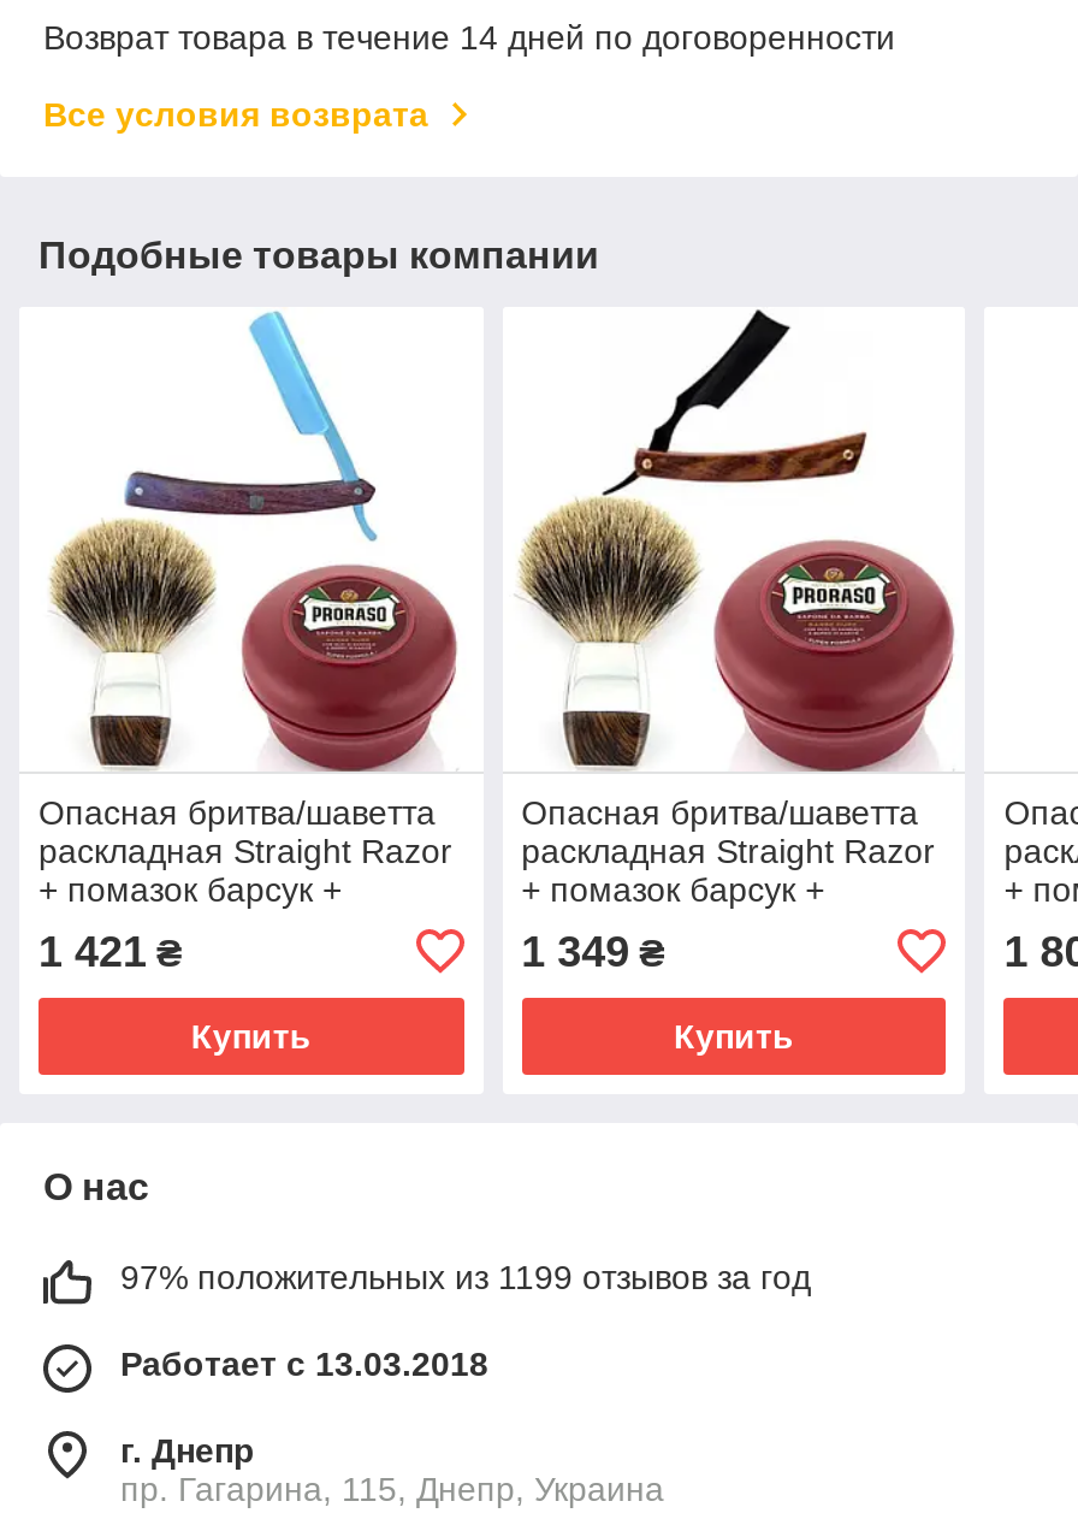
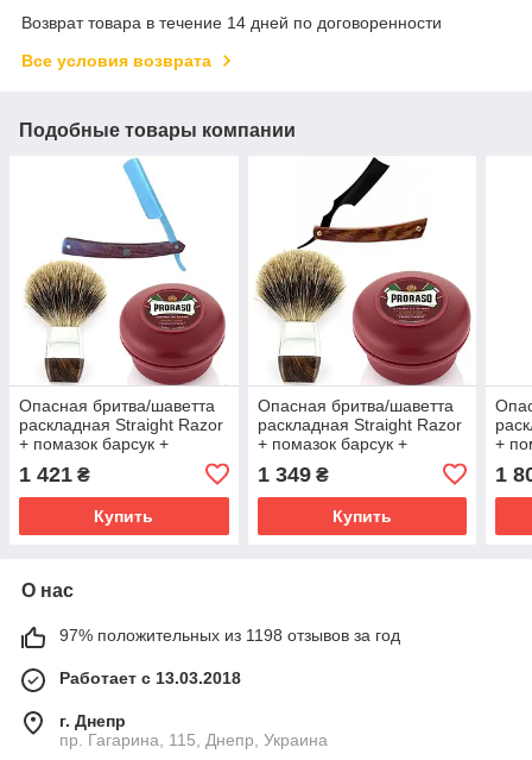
- 97% положительных из 1199 отзывов за год
+ 97% положительных из 1198 отзывов за год
